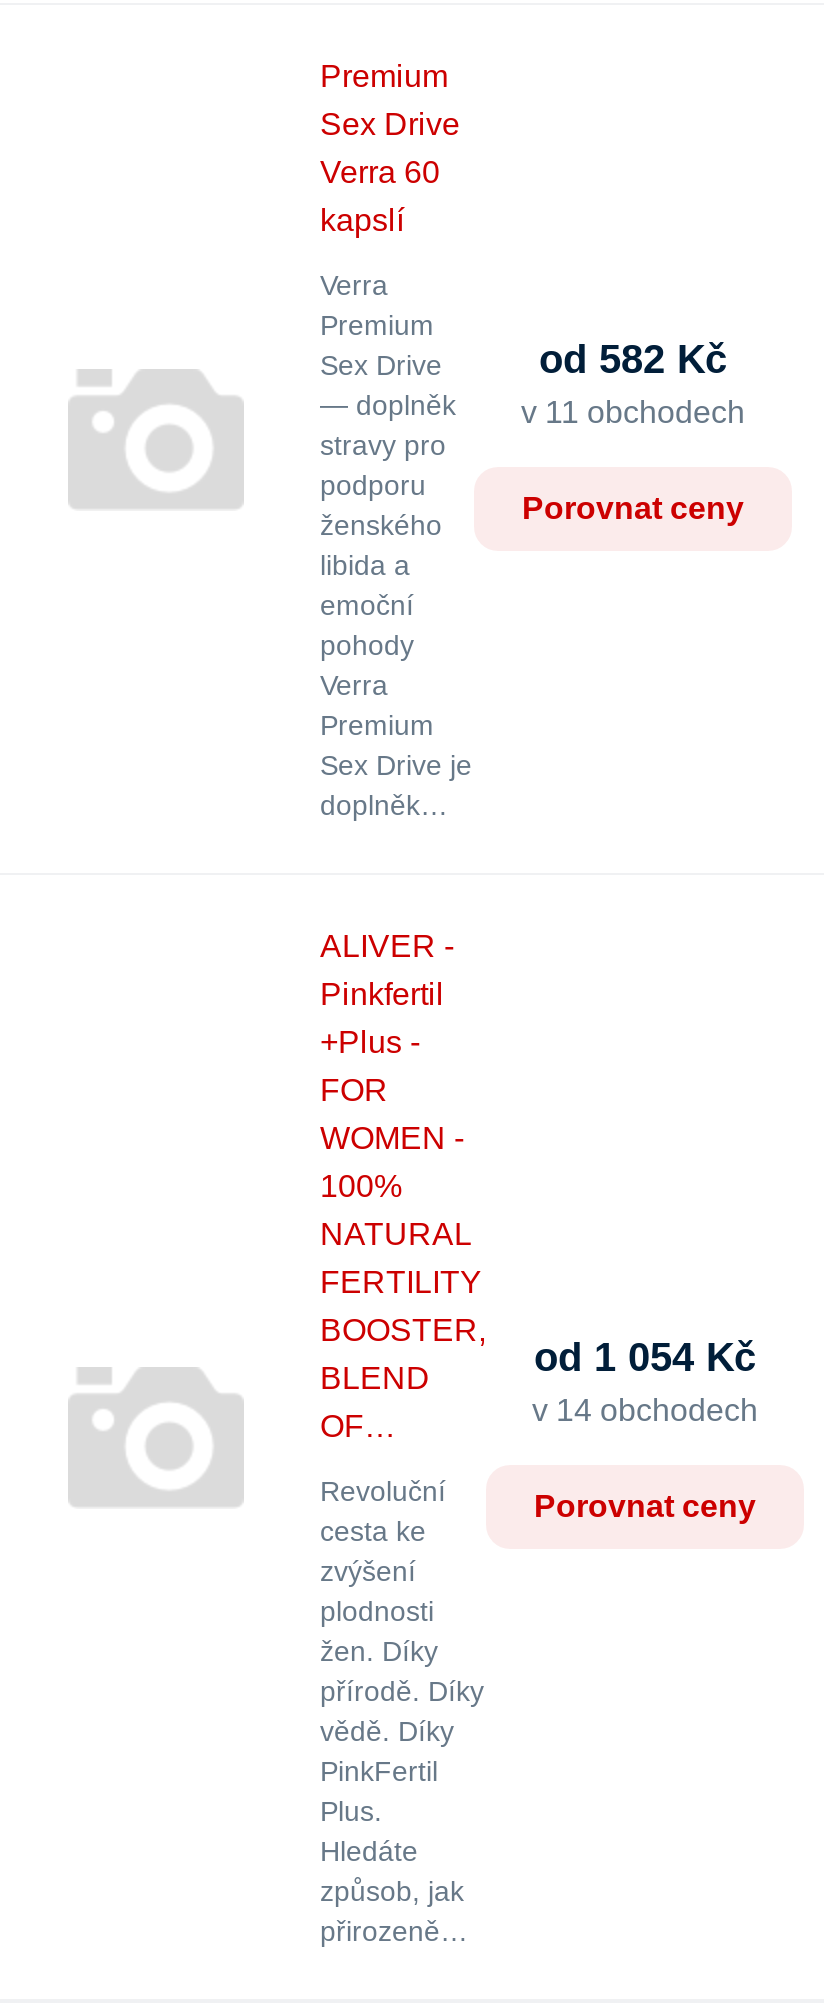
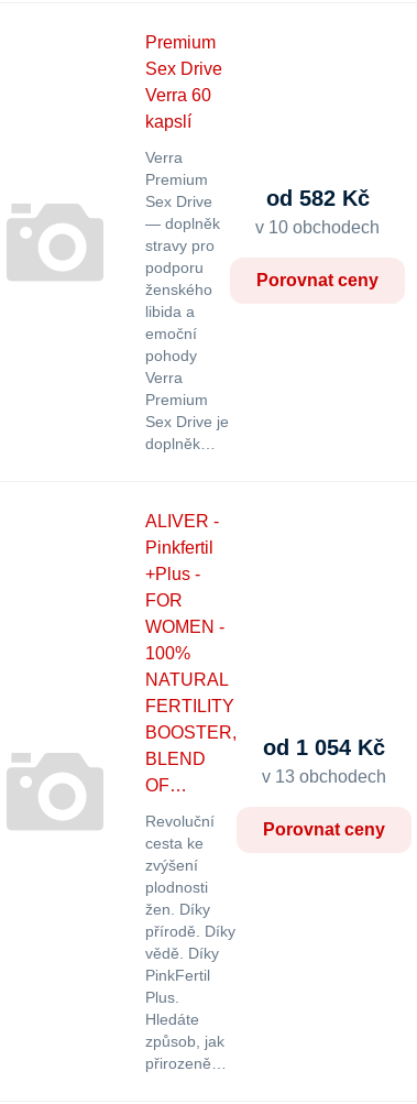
- v 11 obchodech
+ v 10 obchodech

- v 14 obchodech
+ v 13 obchodech
